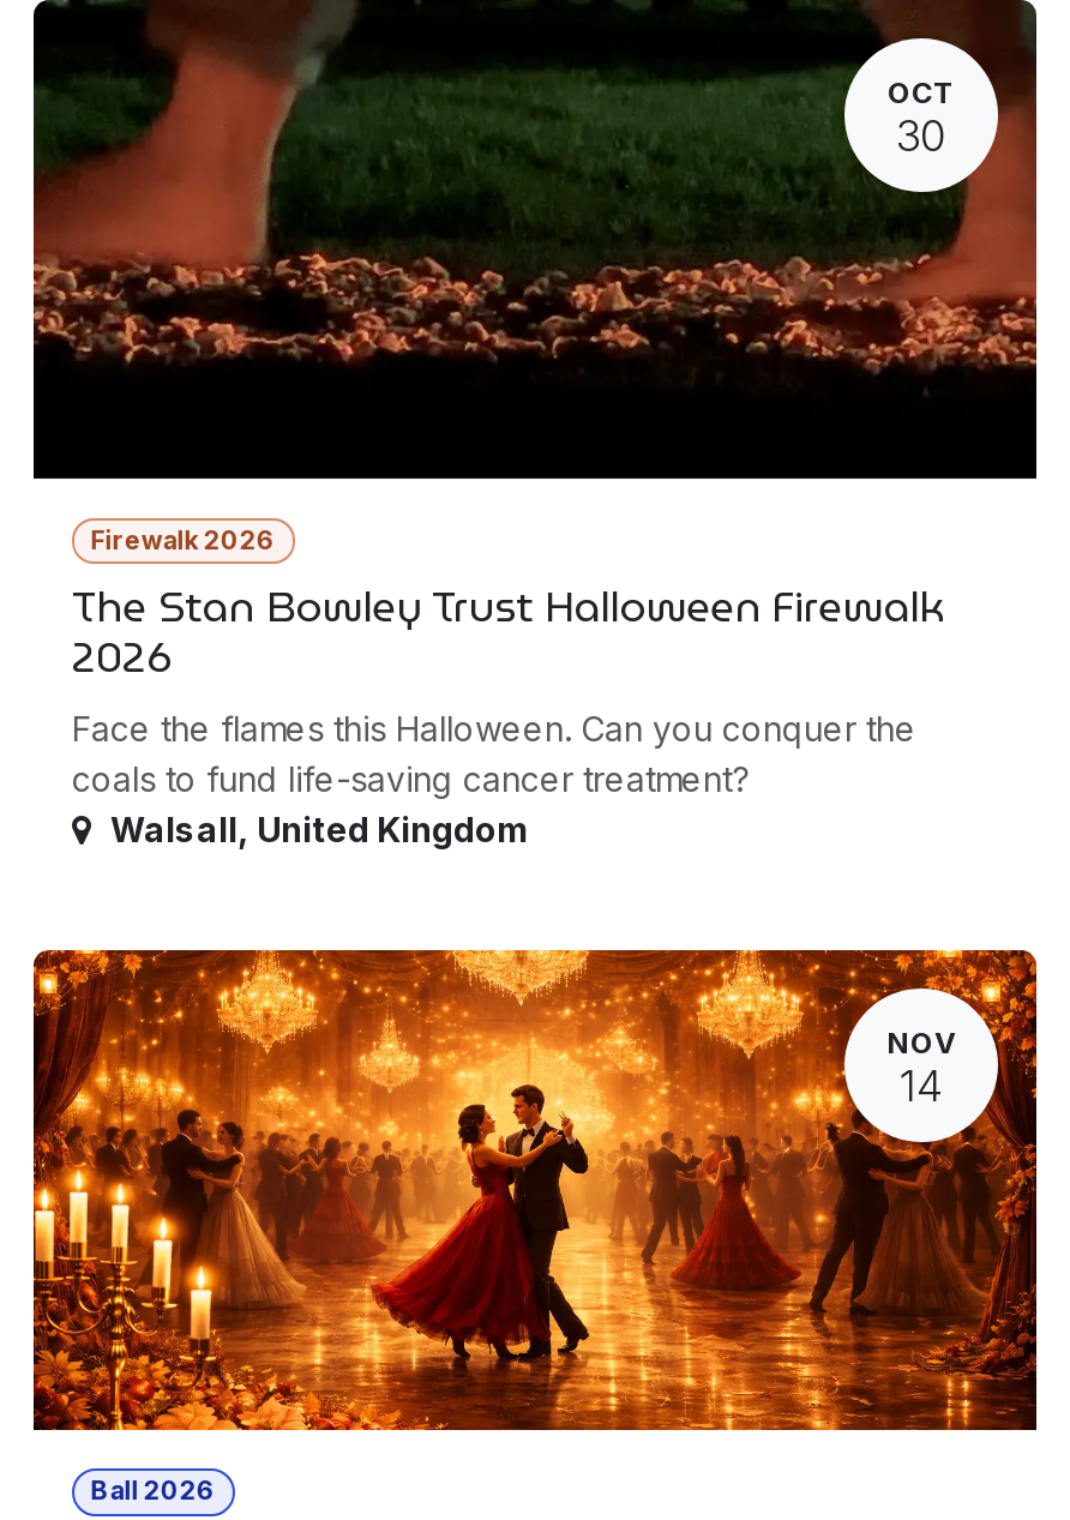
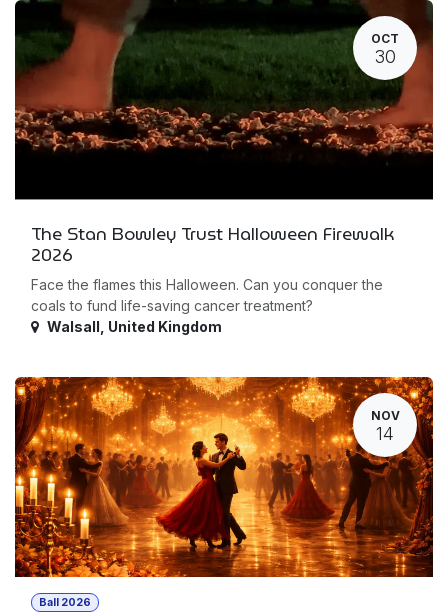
- Firewalk 2026
